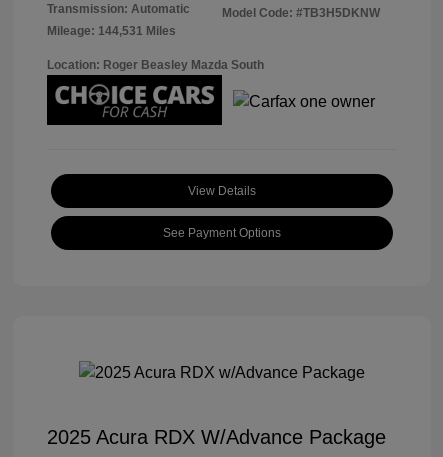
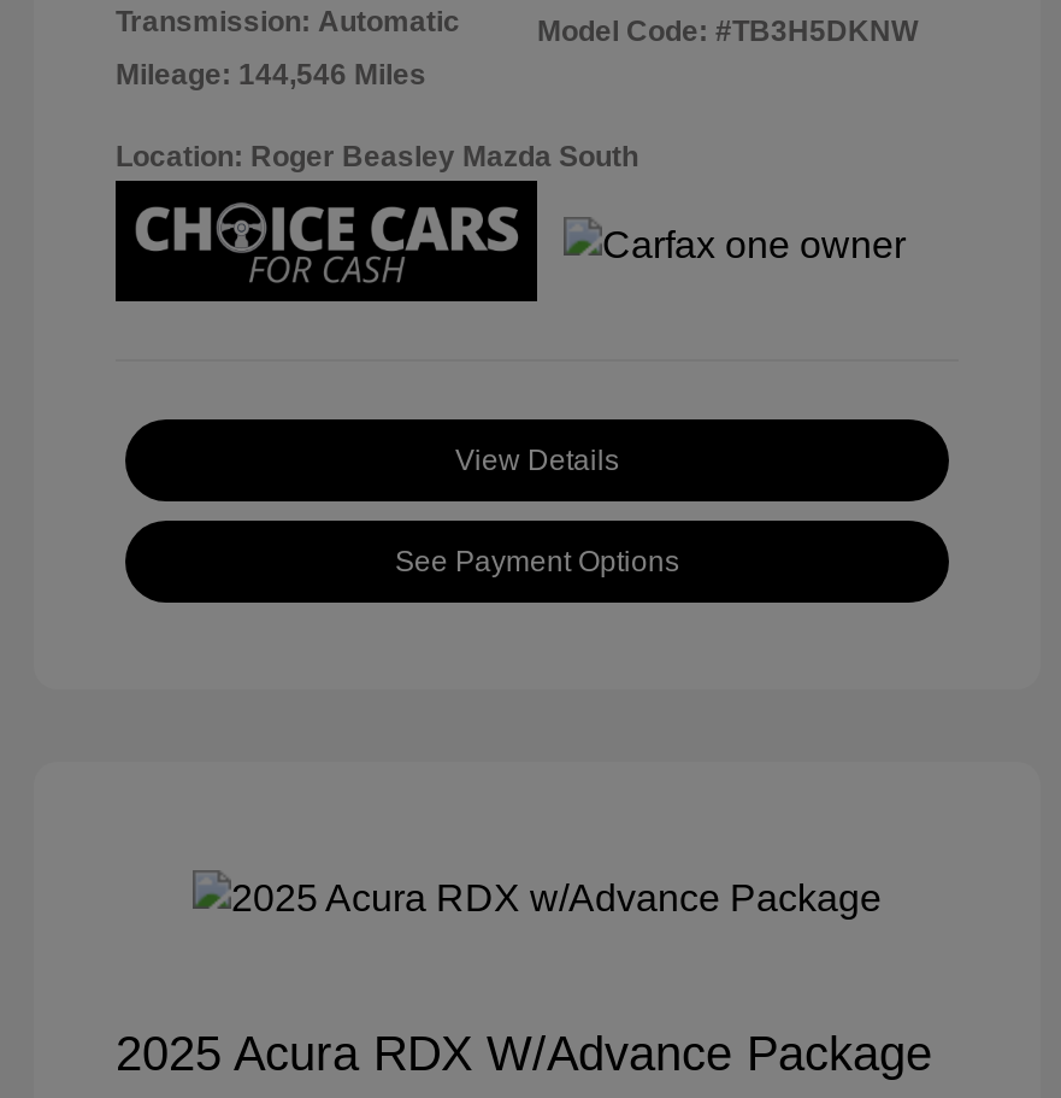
- Mileage: 144,531 Miles
+ Mileage: 144,546 Miles
